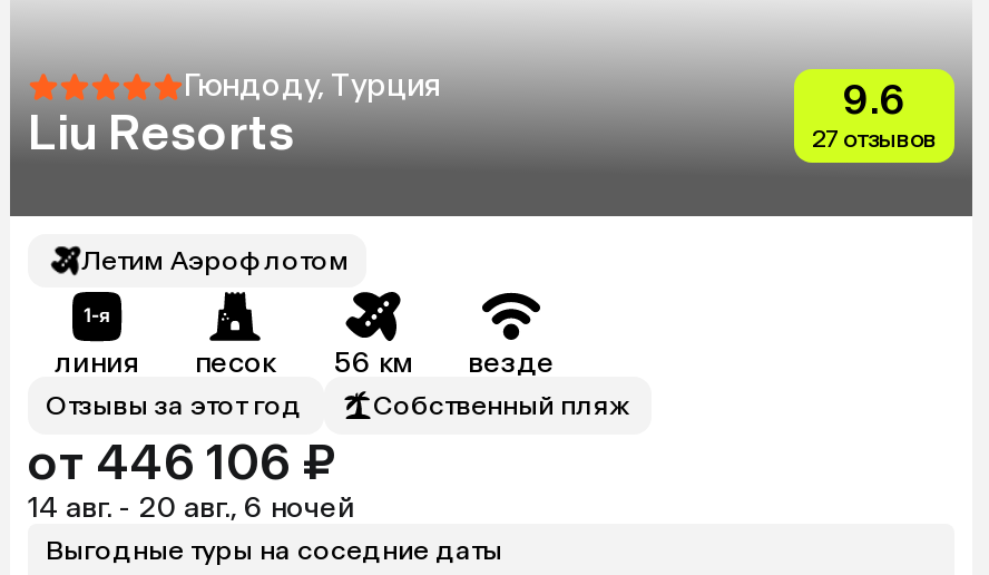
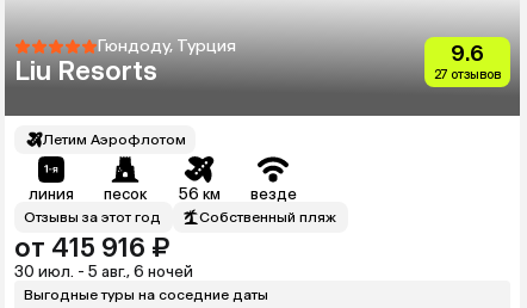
- от 446 106 ₽
+ от 415 916 ₽

- 14 авг. - 20 авг., 6 ночей
+ 30 июл. - 5 авг., 6 ночей
